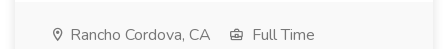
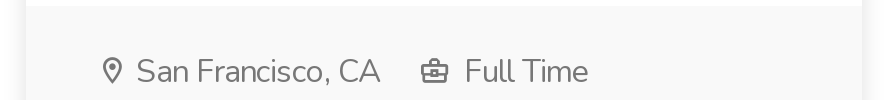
- Rancho Cordova, CA
+ San Francisco, CA
